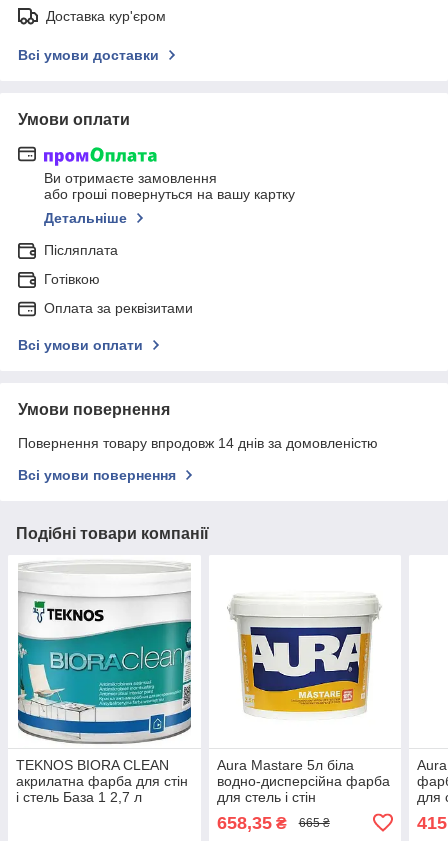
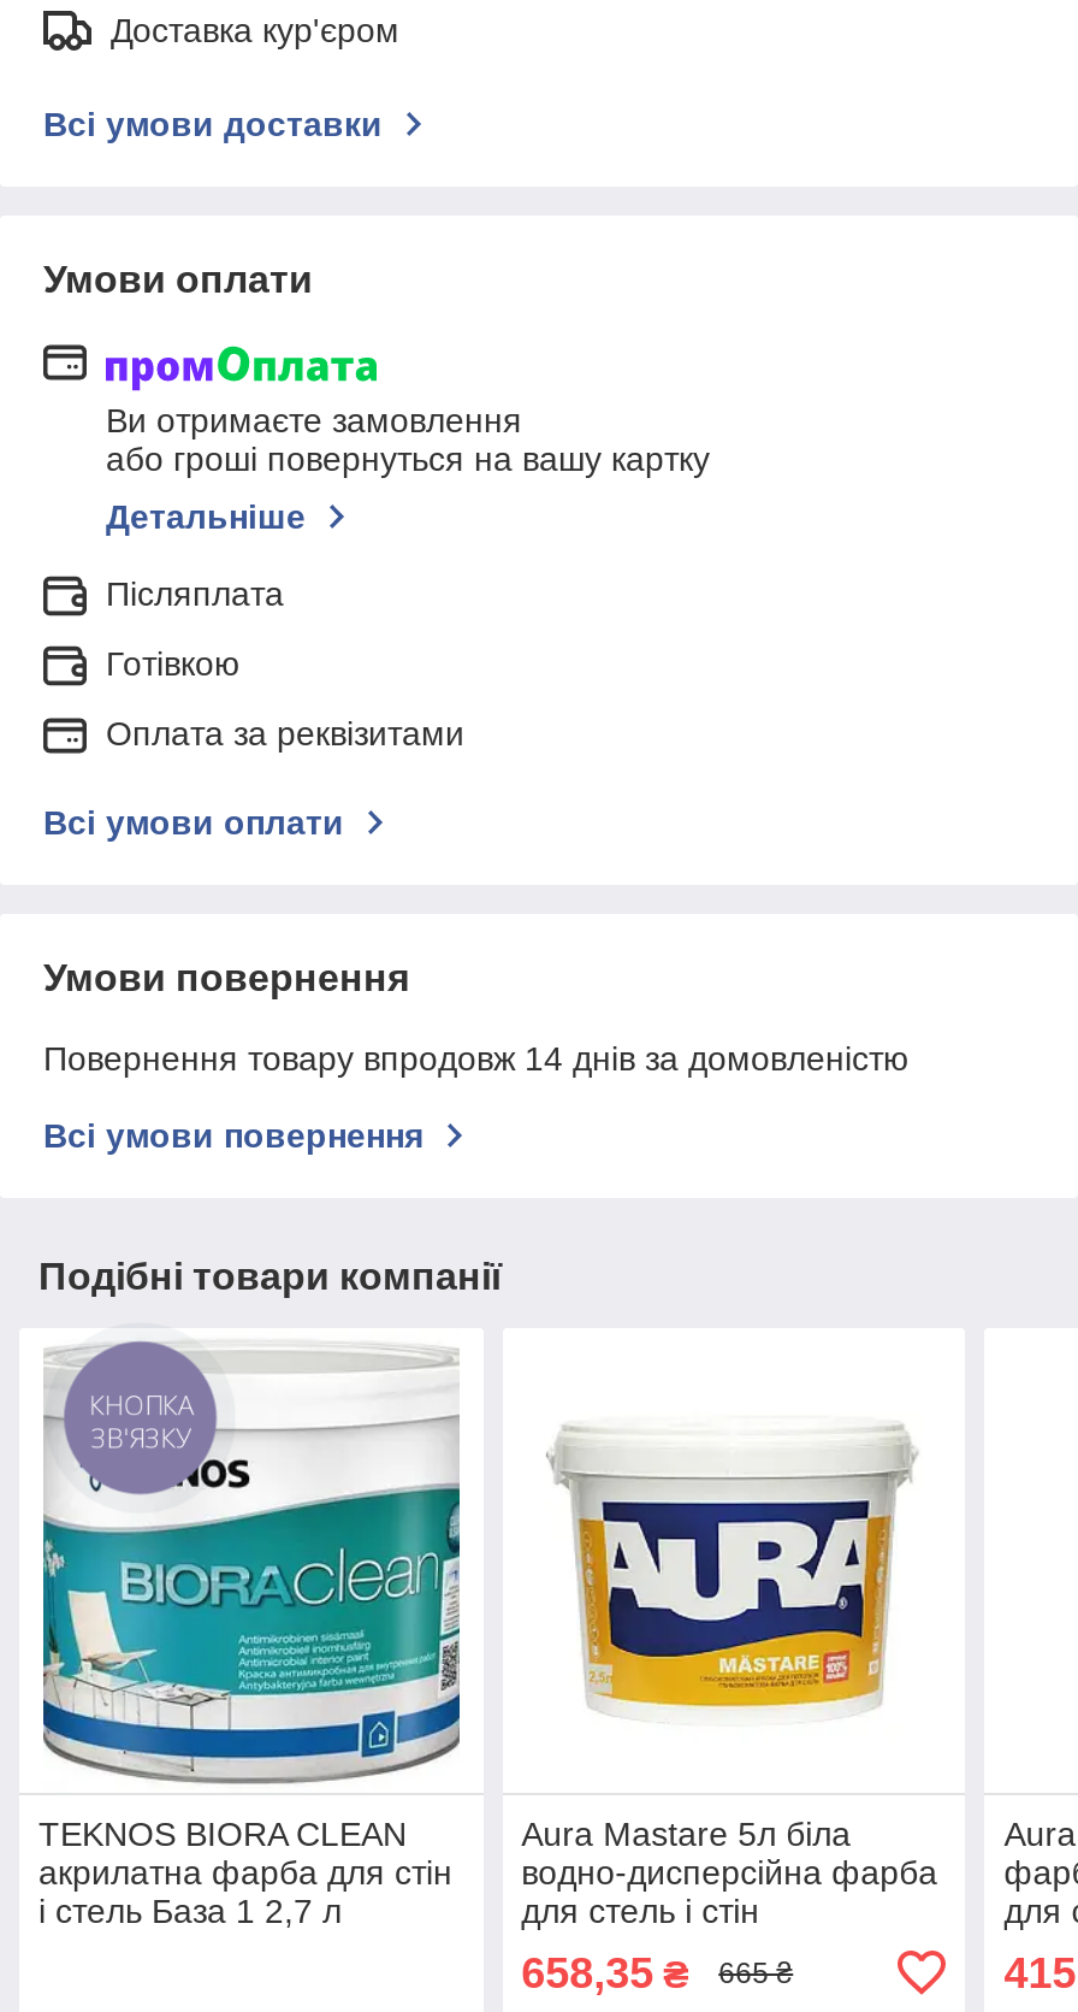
- [image]
+ [image]
